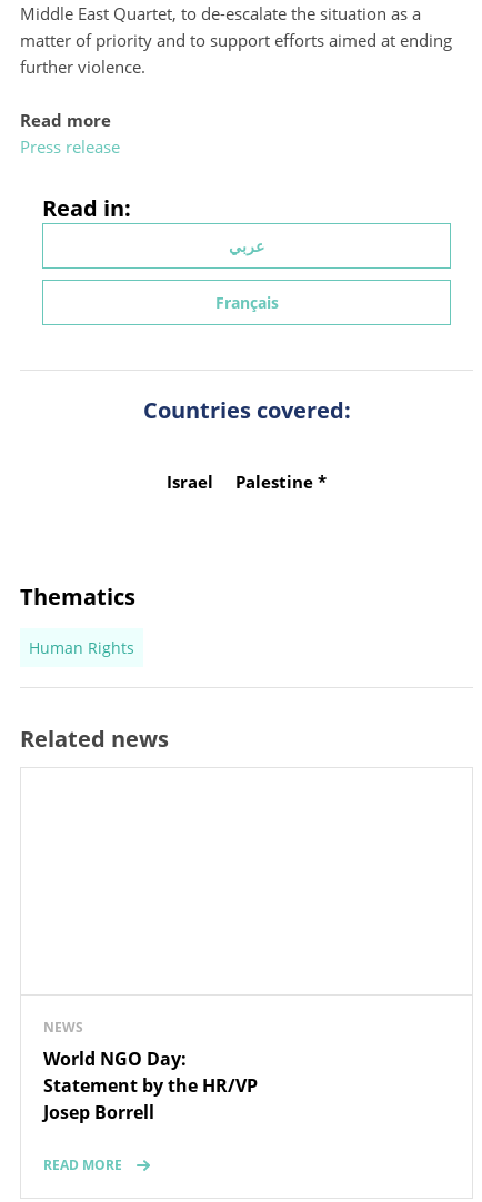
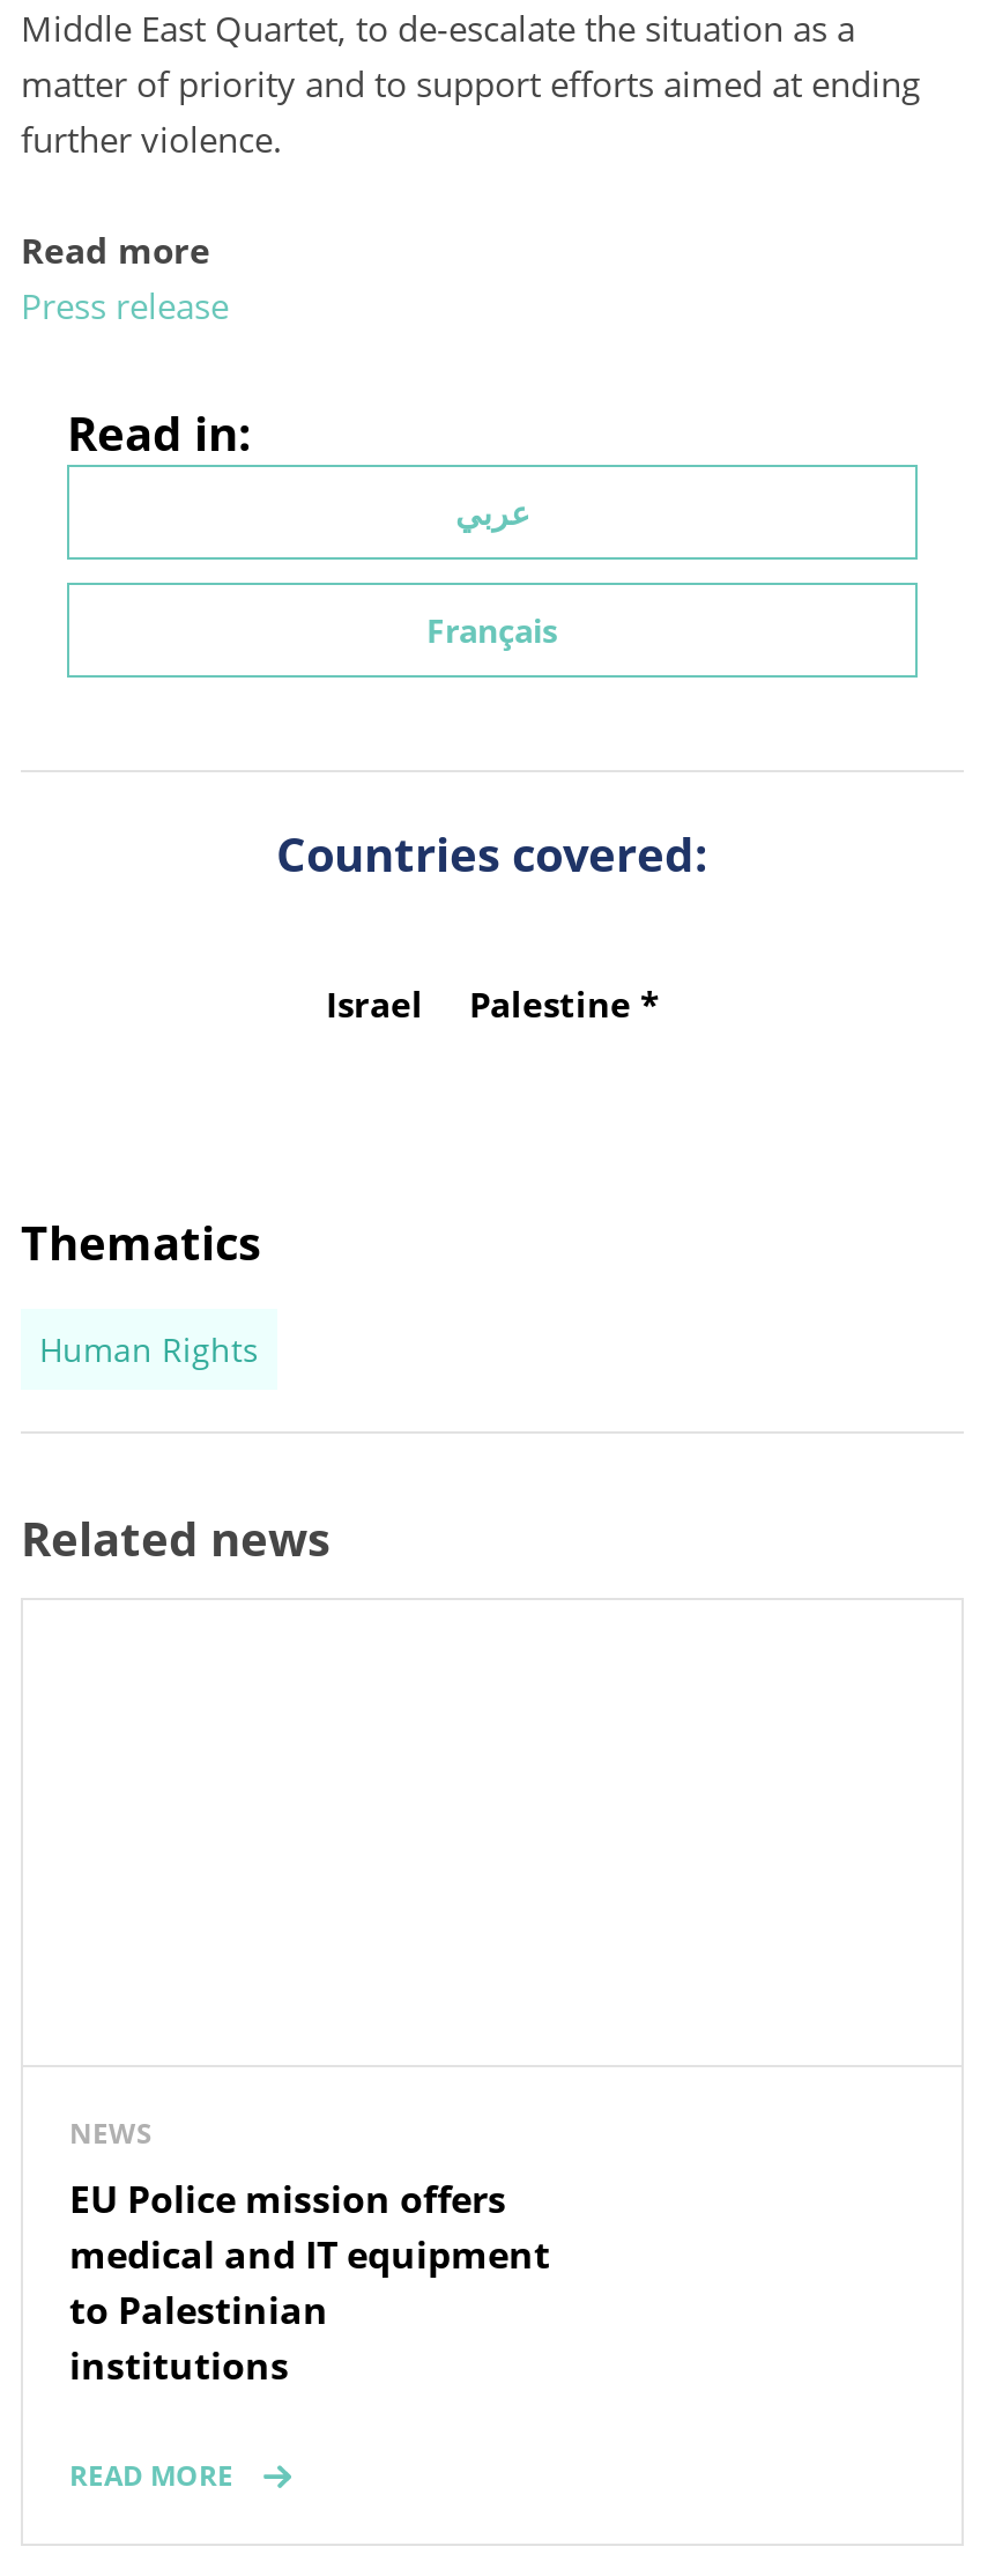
- World NGO Day:
- Statement by the HR/VP
- Josep Borrell
+ EU Police mission offers
+ medical and IT equipment
+ to Palestinian
+ institutions
